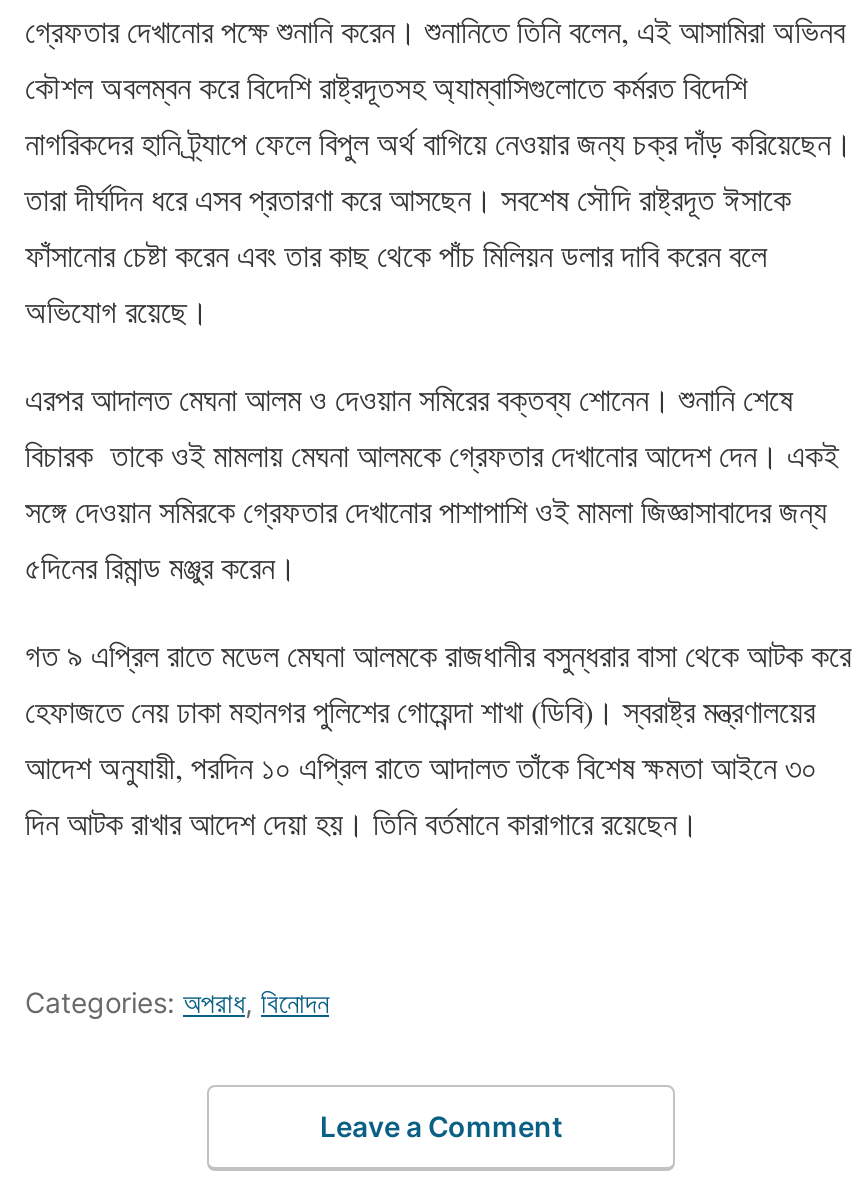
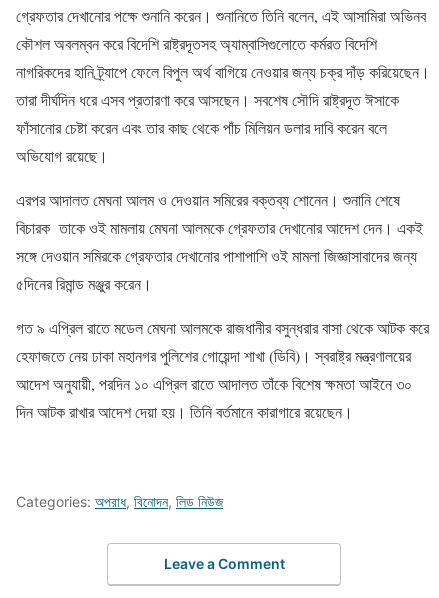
- Categories: অপরাধ, বিনোদন
+ Categories: অপরাধ, বিনোদন, লিড নিউজ
